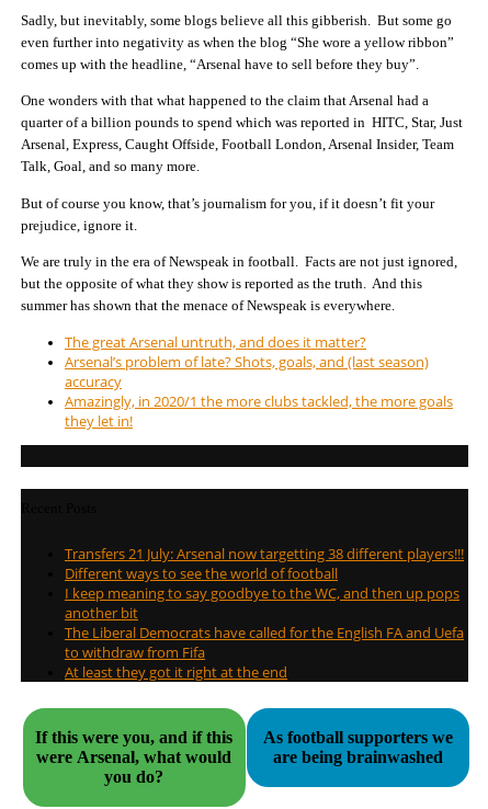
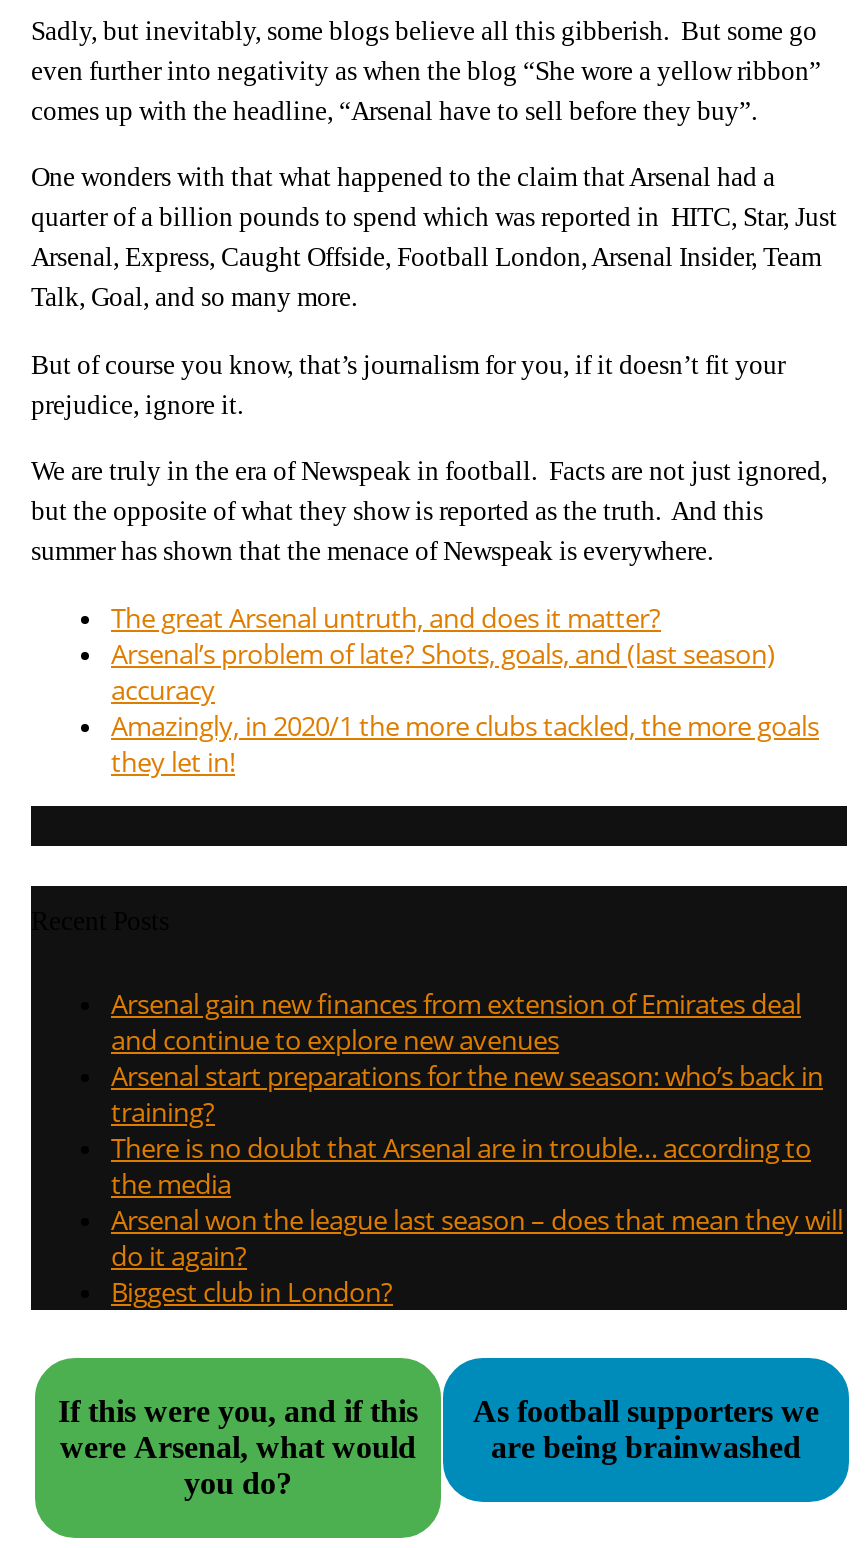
- Transfers 21 July: Arsenal now targetting 38 different players!!!
- Different ways to see the world of football
- I keep meaning to say goodbye to the WC, and then up pops
- another bit
- The Liberal Democrats have called for the English FA and Uefa
- to withdraw from Fifa
- At least they got it right at the end
+ Arsenal gain new finances from extension of Emirates deal
+ and continue to explore new avenues
+ Arsenal start preparations for the new season: who’s back in
+ training?
+ There is no doubt that Arsenal are in trouble… according to
+ the media
+ Arsenal won the league last season – does that mean they will
+ do it again?
+ Biggest club in London?
